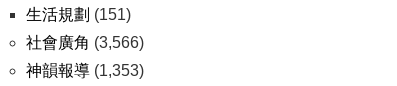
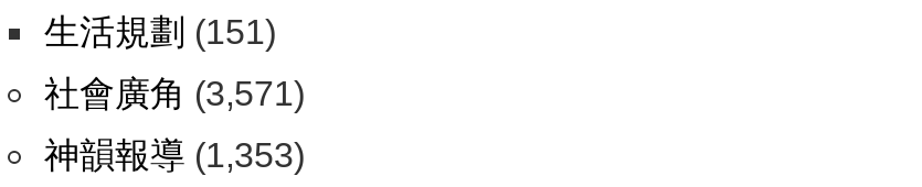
- 社會廣角(3,566)
+ 社會廣角(3,571)
